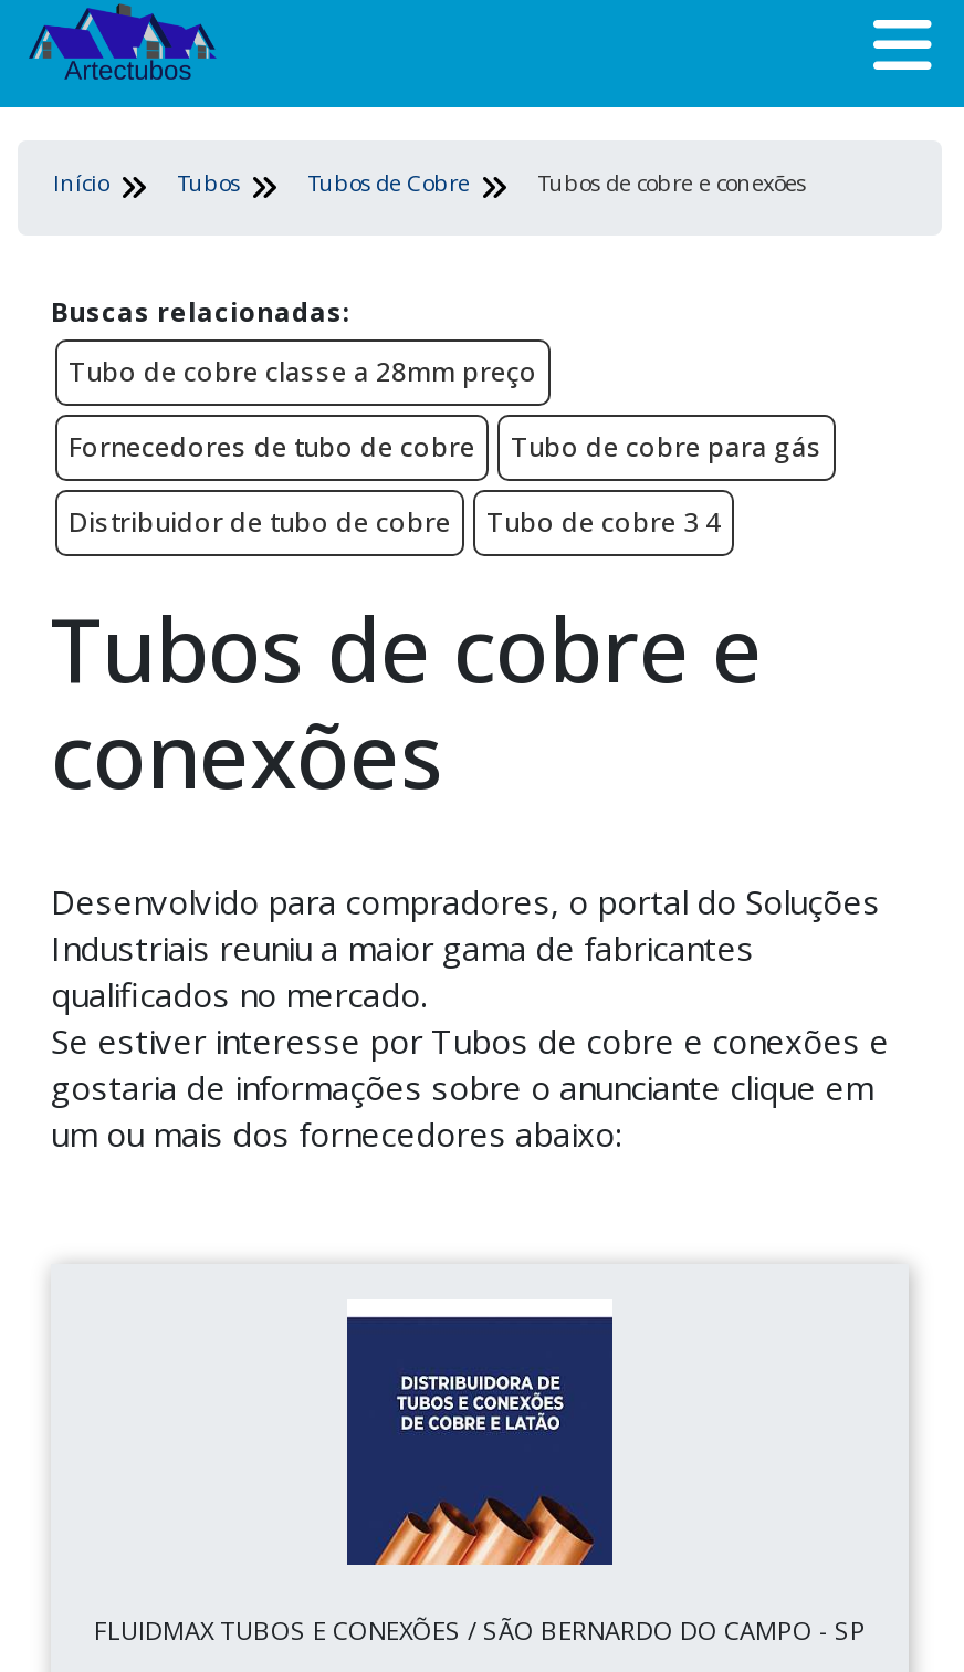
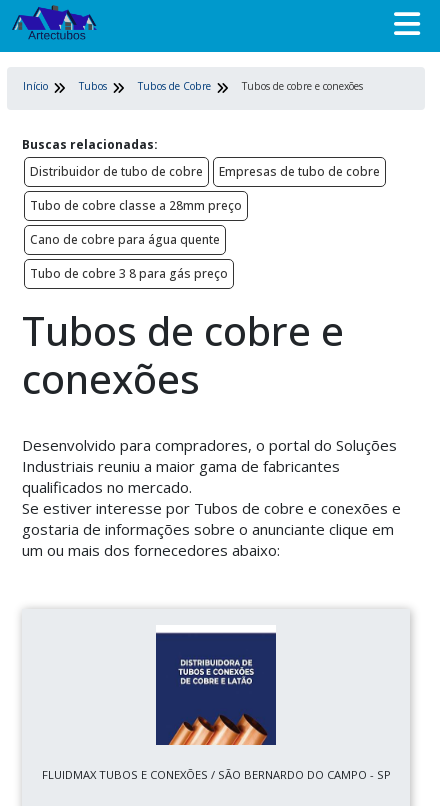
moved down: Tubo de cobre classe a 28mm preço

- Fornecedores de tubo de cobre
- Tubo de cobre para gás

moved up: Distribuidor de tubo de cobre

- Tubo de cobre 3 4
+ Empresas de tubo de cobre
+ Cano de cobre para água quente
+ Tubo de cobre 3 8 para gás preço
